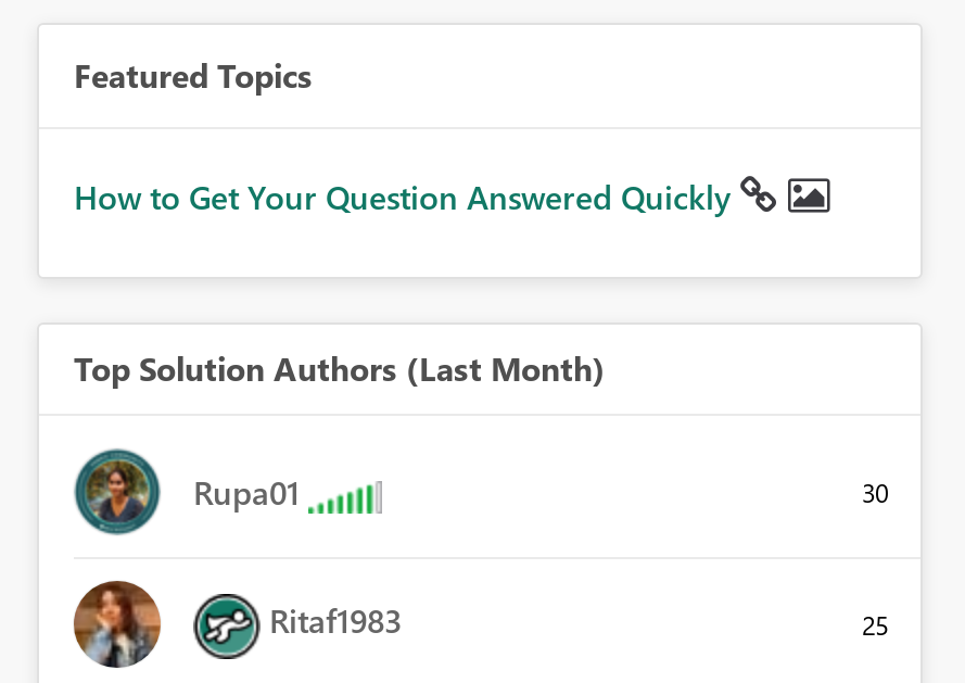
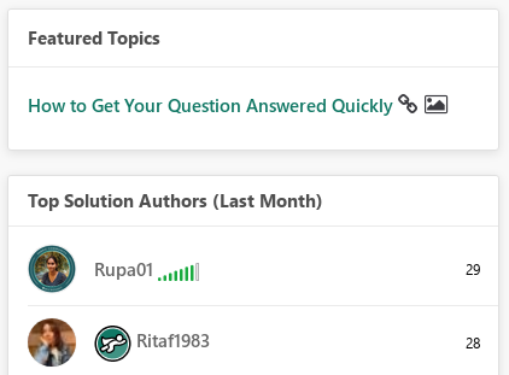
- 30
+ 29

- 25
+ 28
